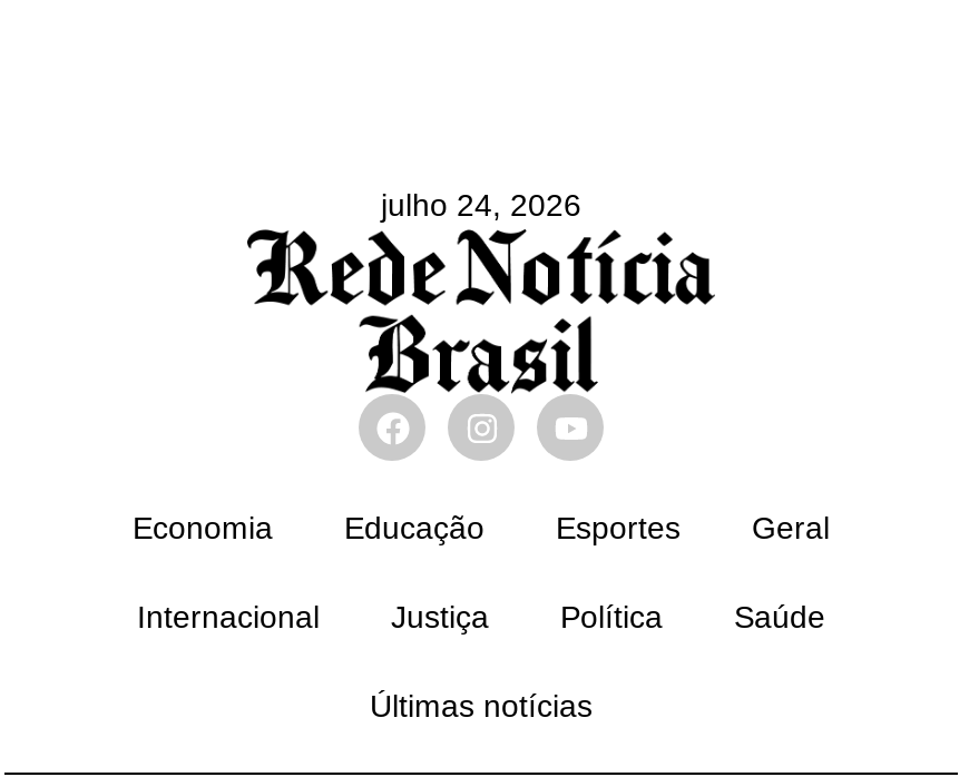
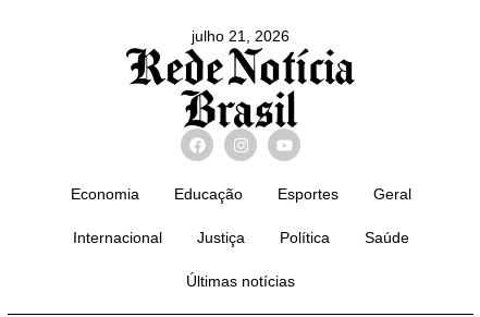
- julho 24, 2026
+ julho 21, 2026
